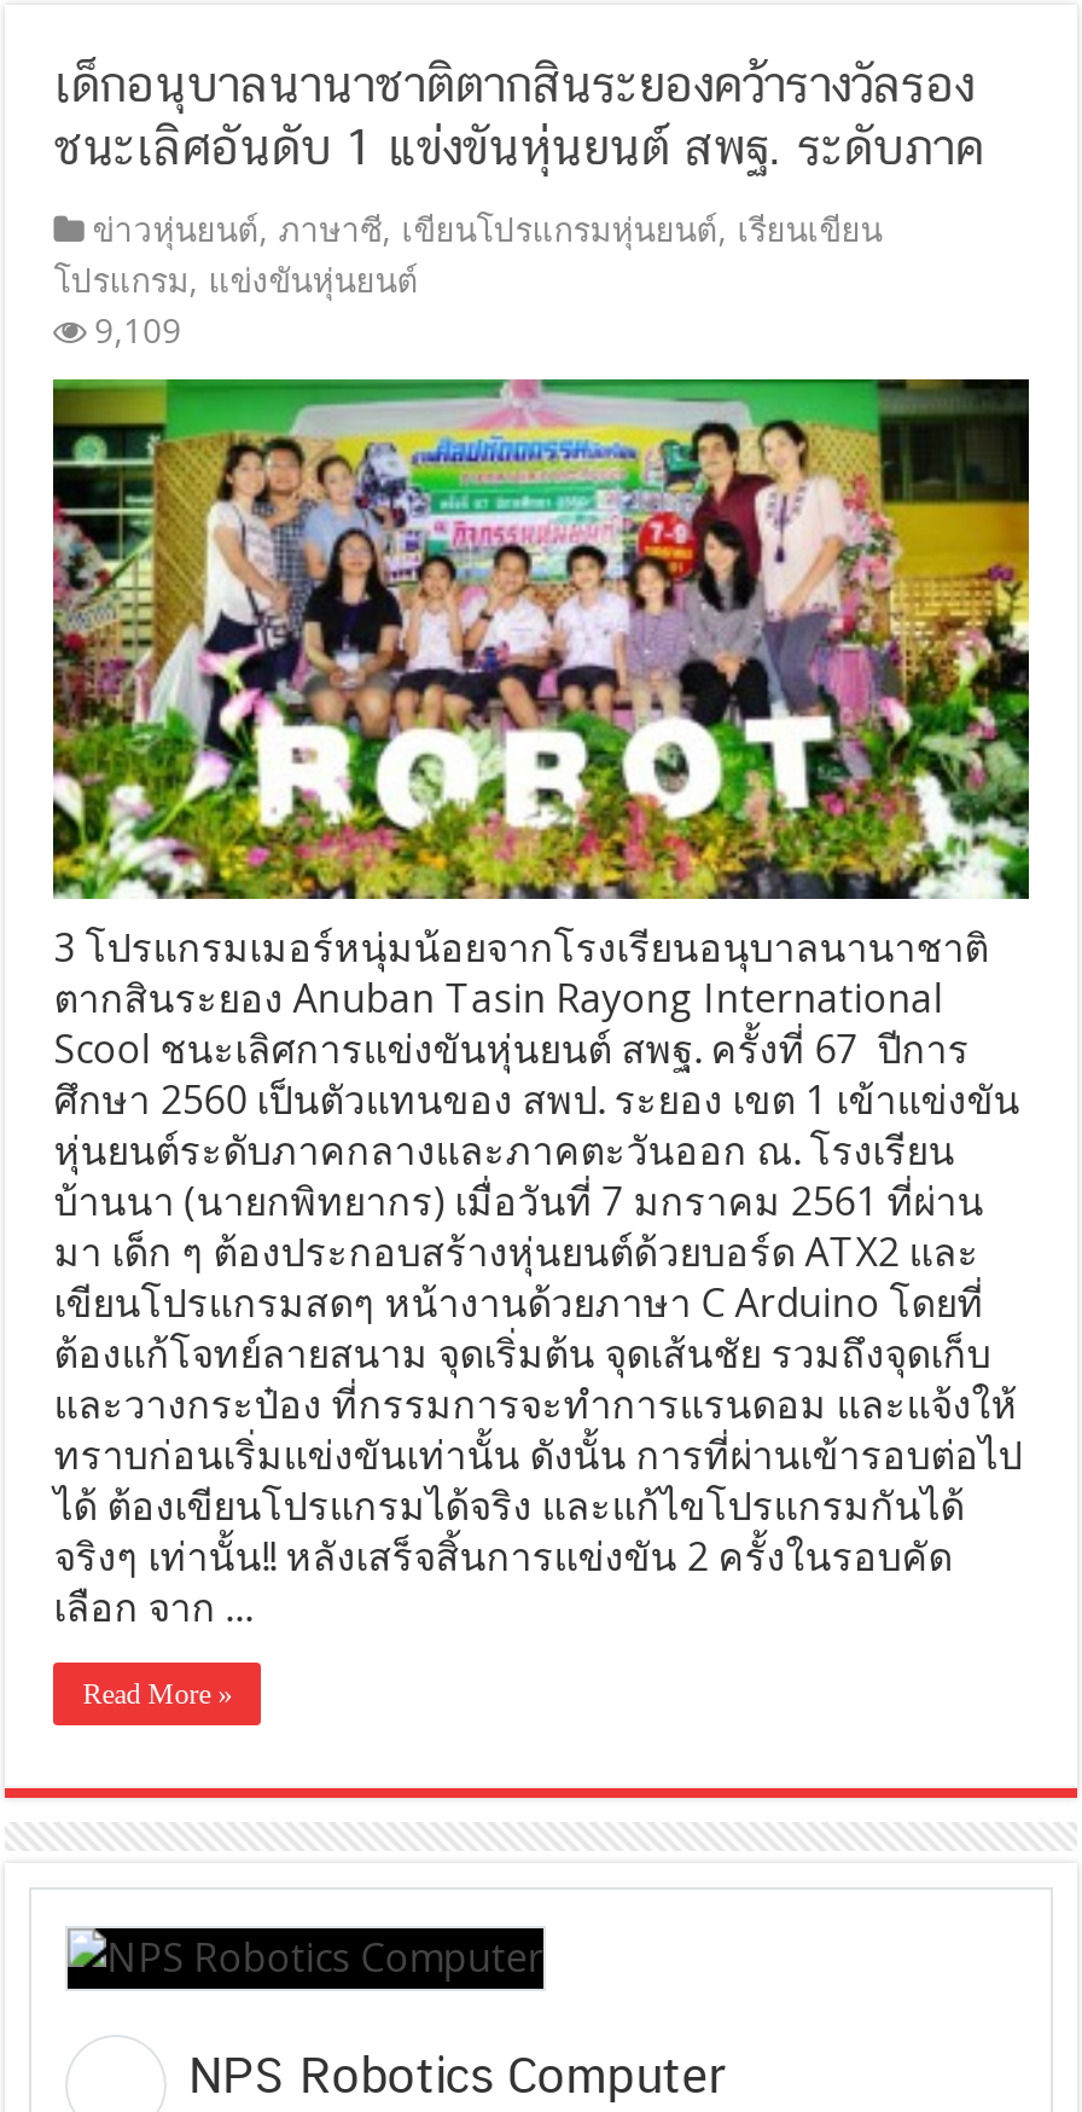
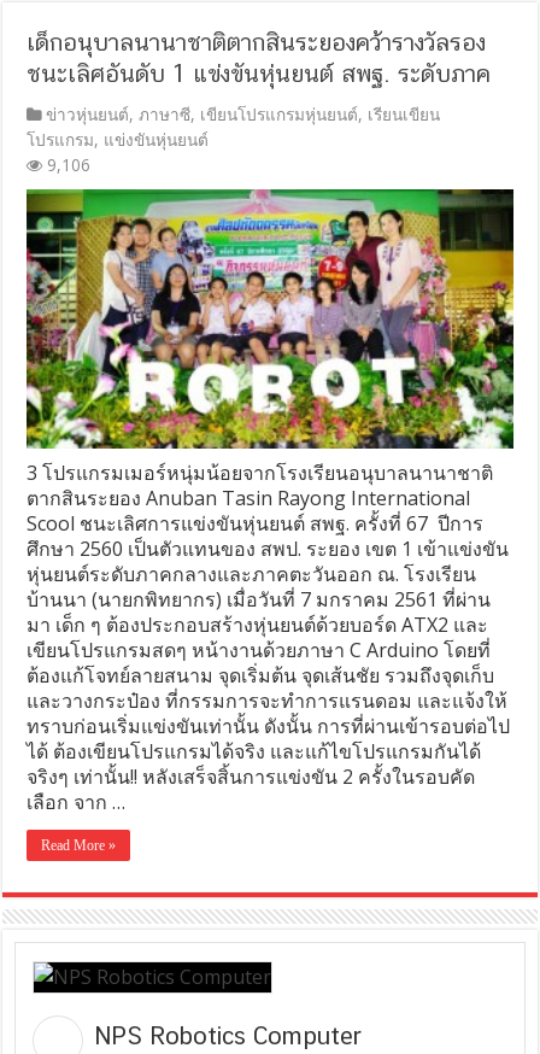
- 9,109
+ 9,106
